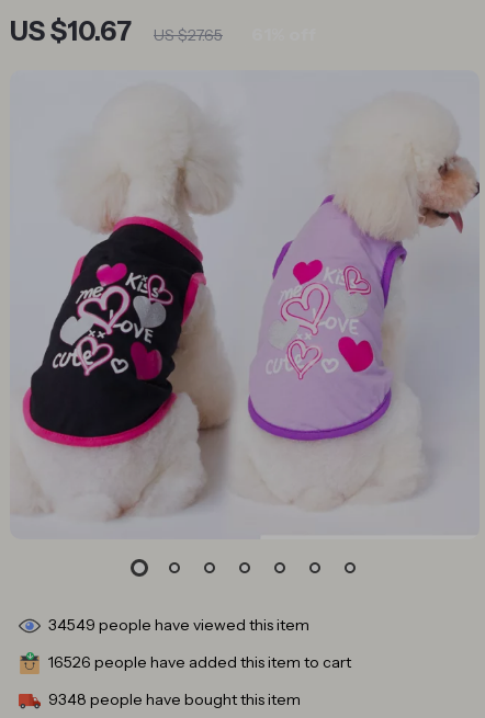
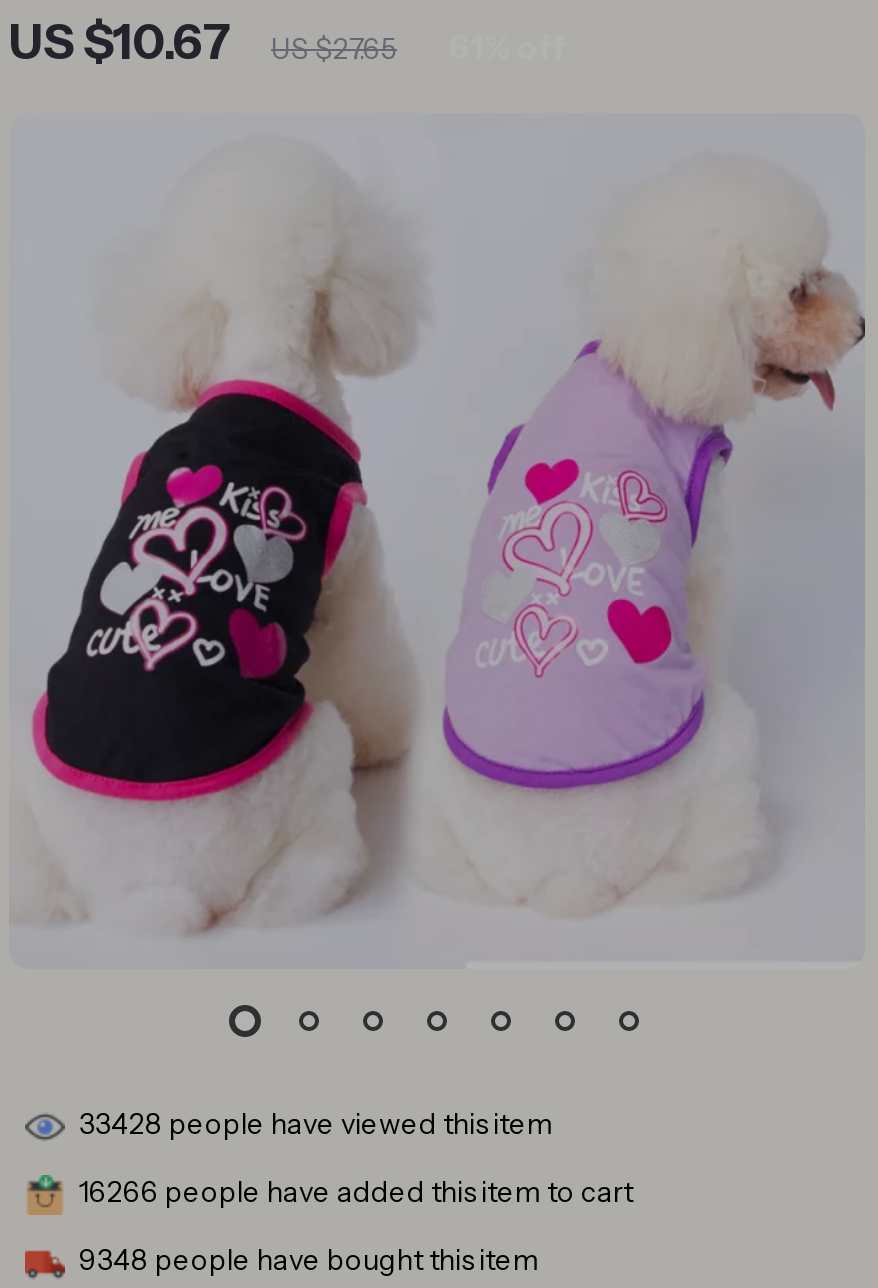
- 34549 people have viewed this item
+ 33428 people have viewed this item

- 16526 people have added this item to cart
+ 16266 people have added this item to cart
